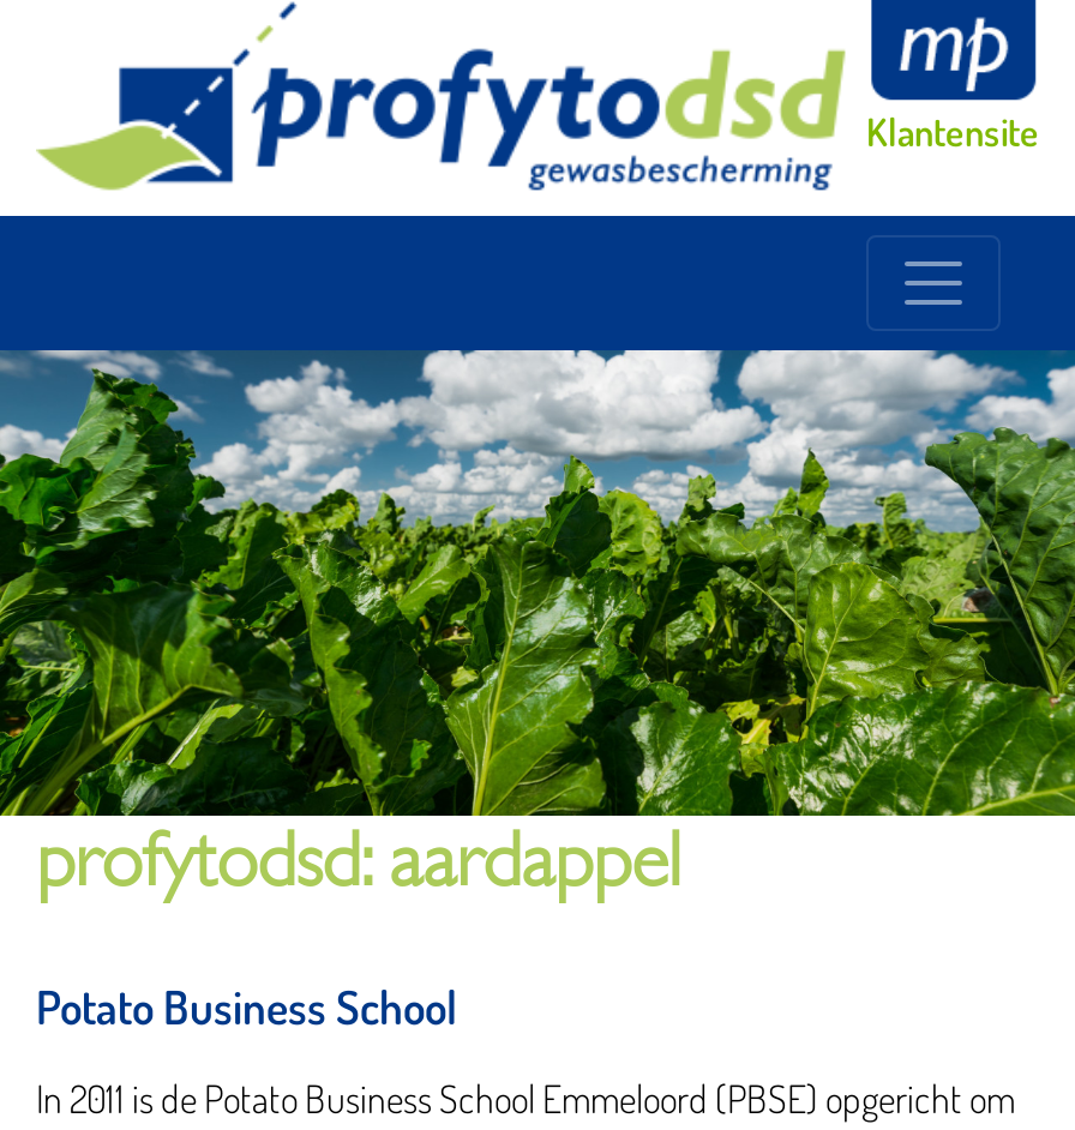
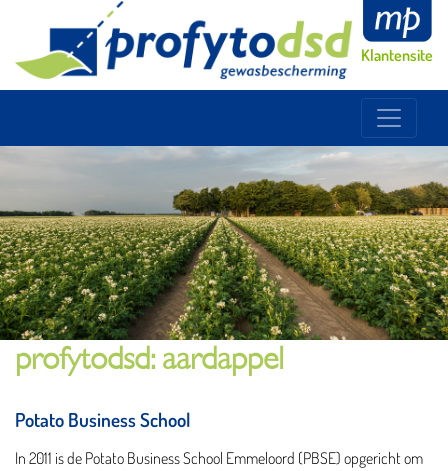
- [image]
+ [image]
